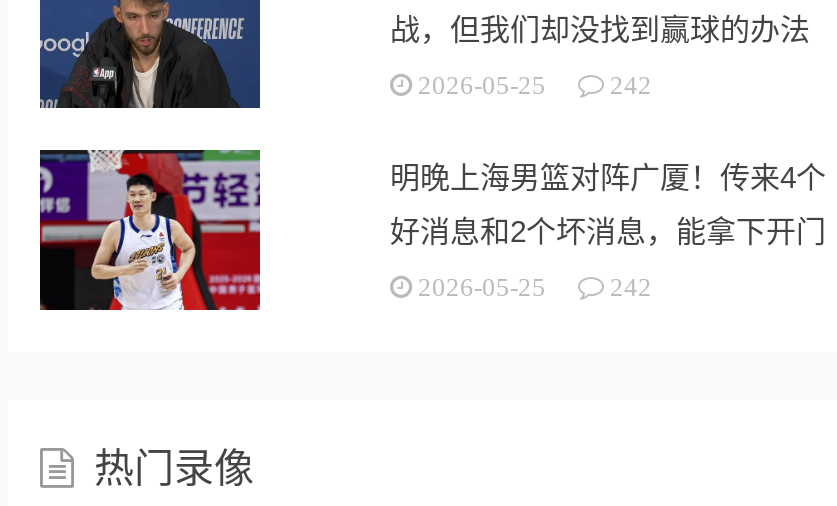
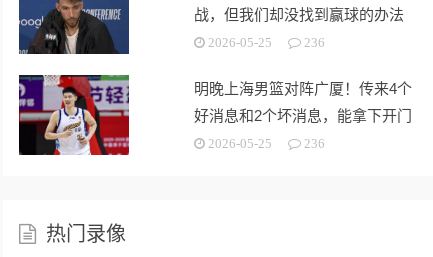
- 242
+ 236

- 242
+ 236
